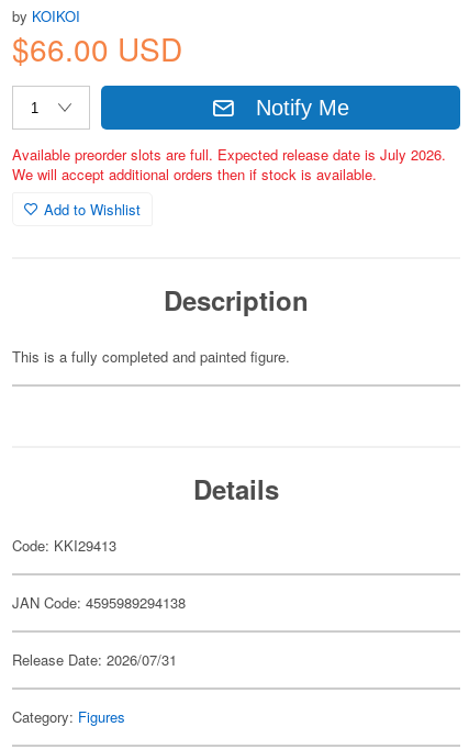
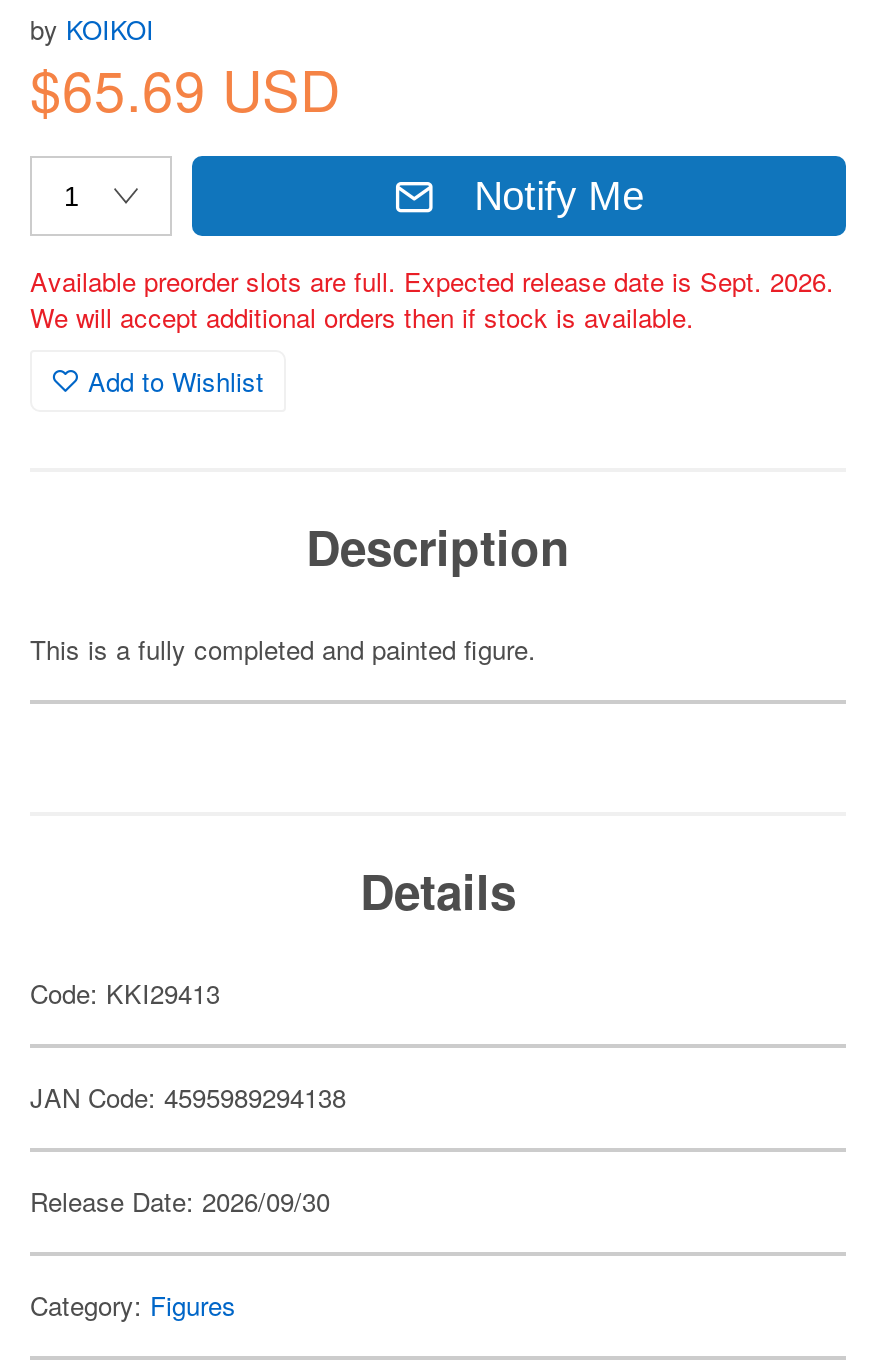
- $66.00 USD
+ $65.69 USD

- Available preorder slots are full. Expected release date is July 2026.
+ Available preorder slots are full. Expected release date is Sept. 2026.

- Release Date: 2026/07/31
+ Release Date: 2026/09/30
